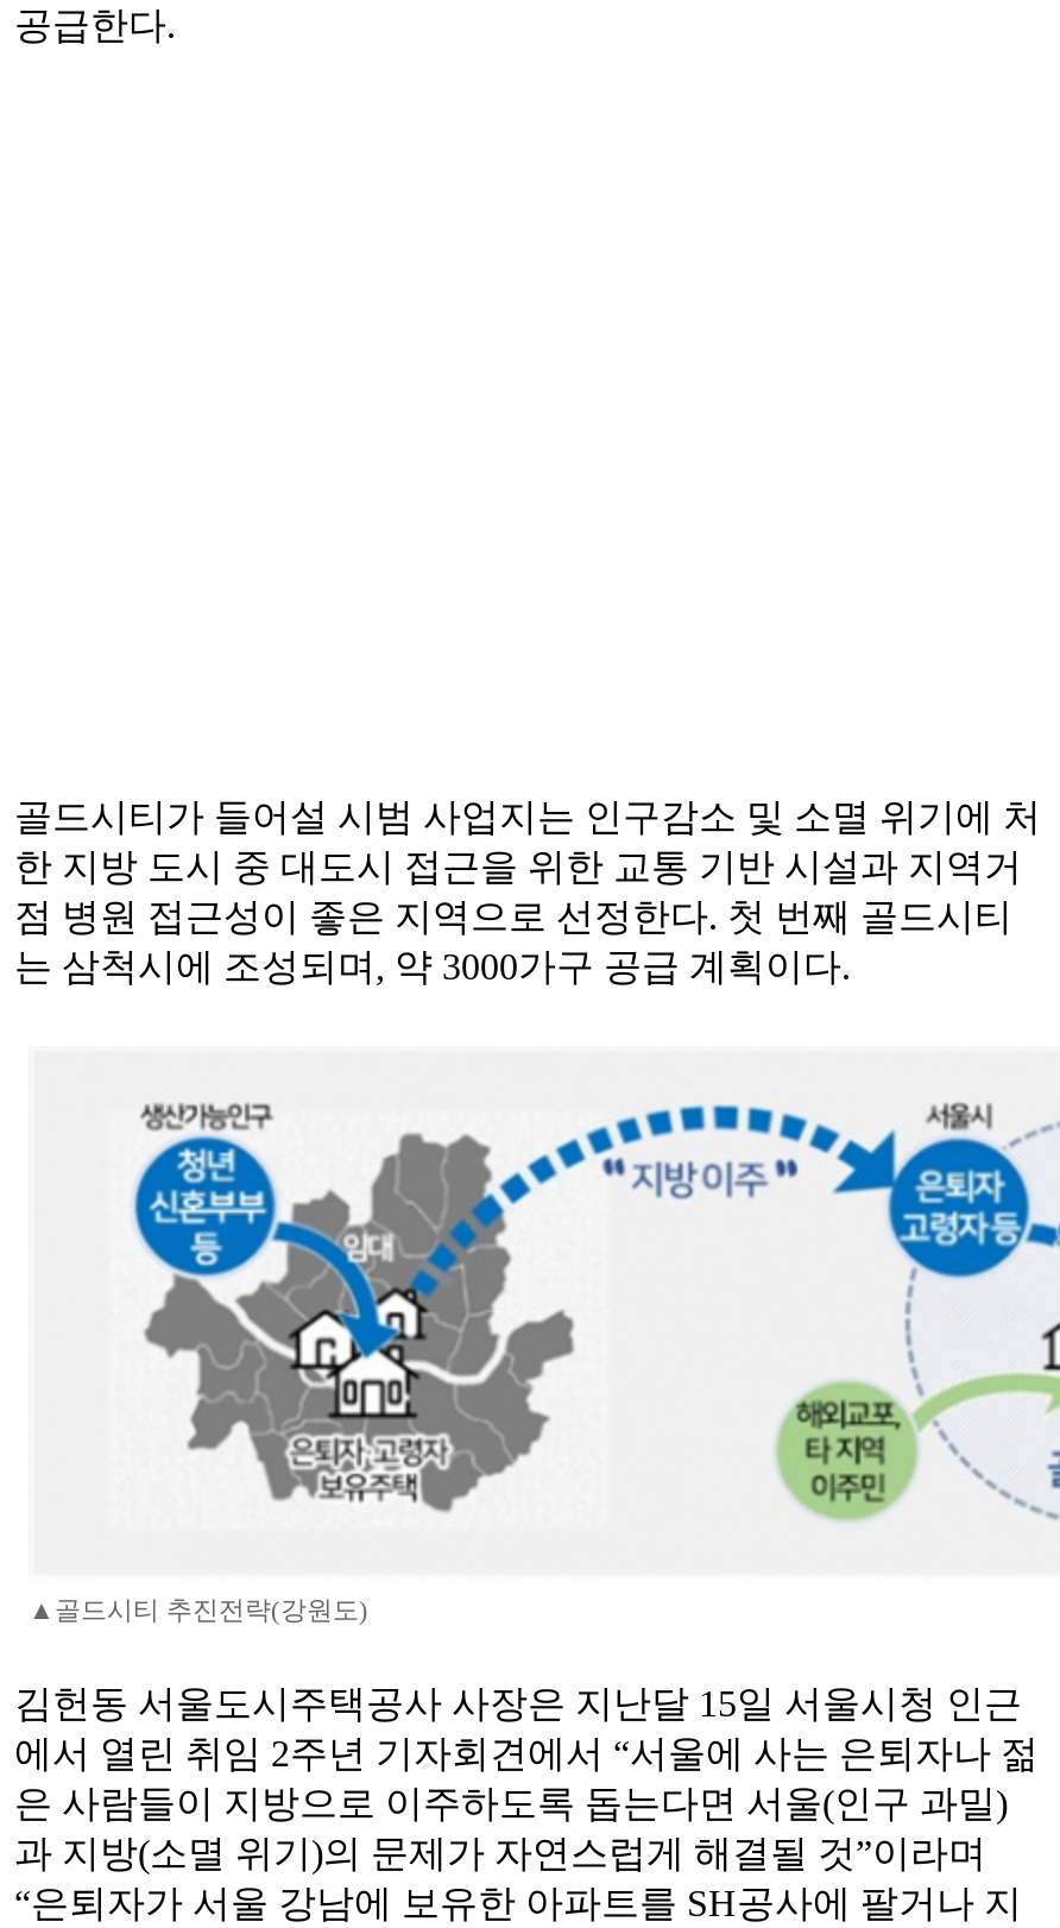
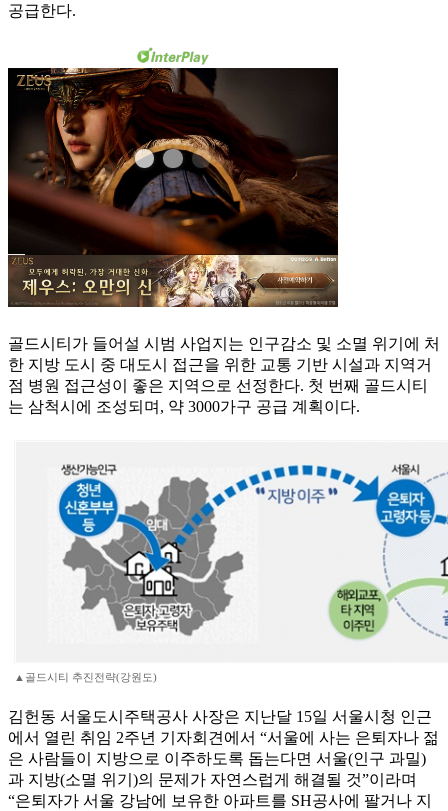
+ [image]
